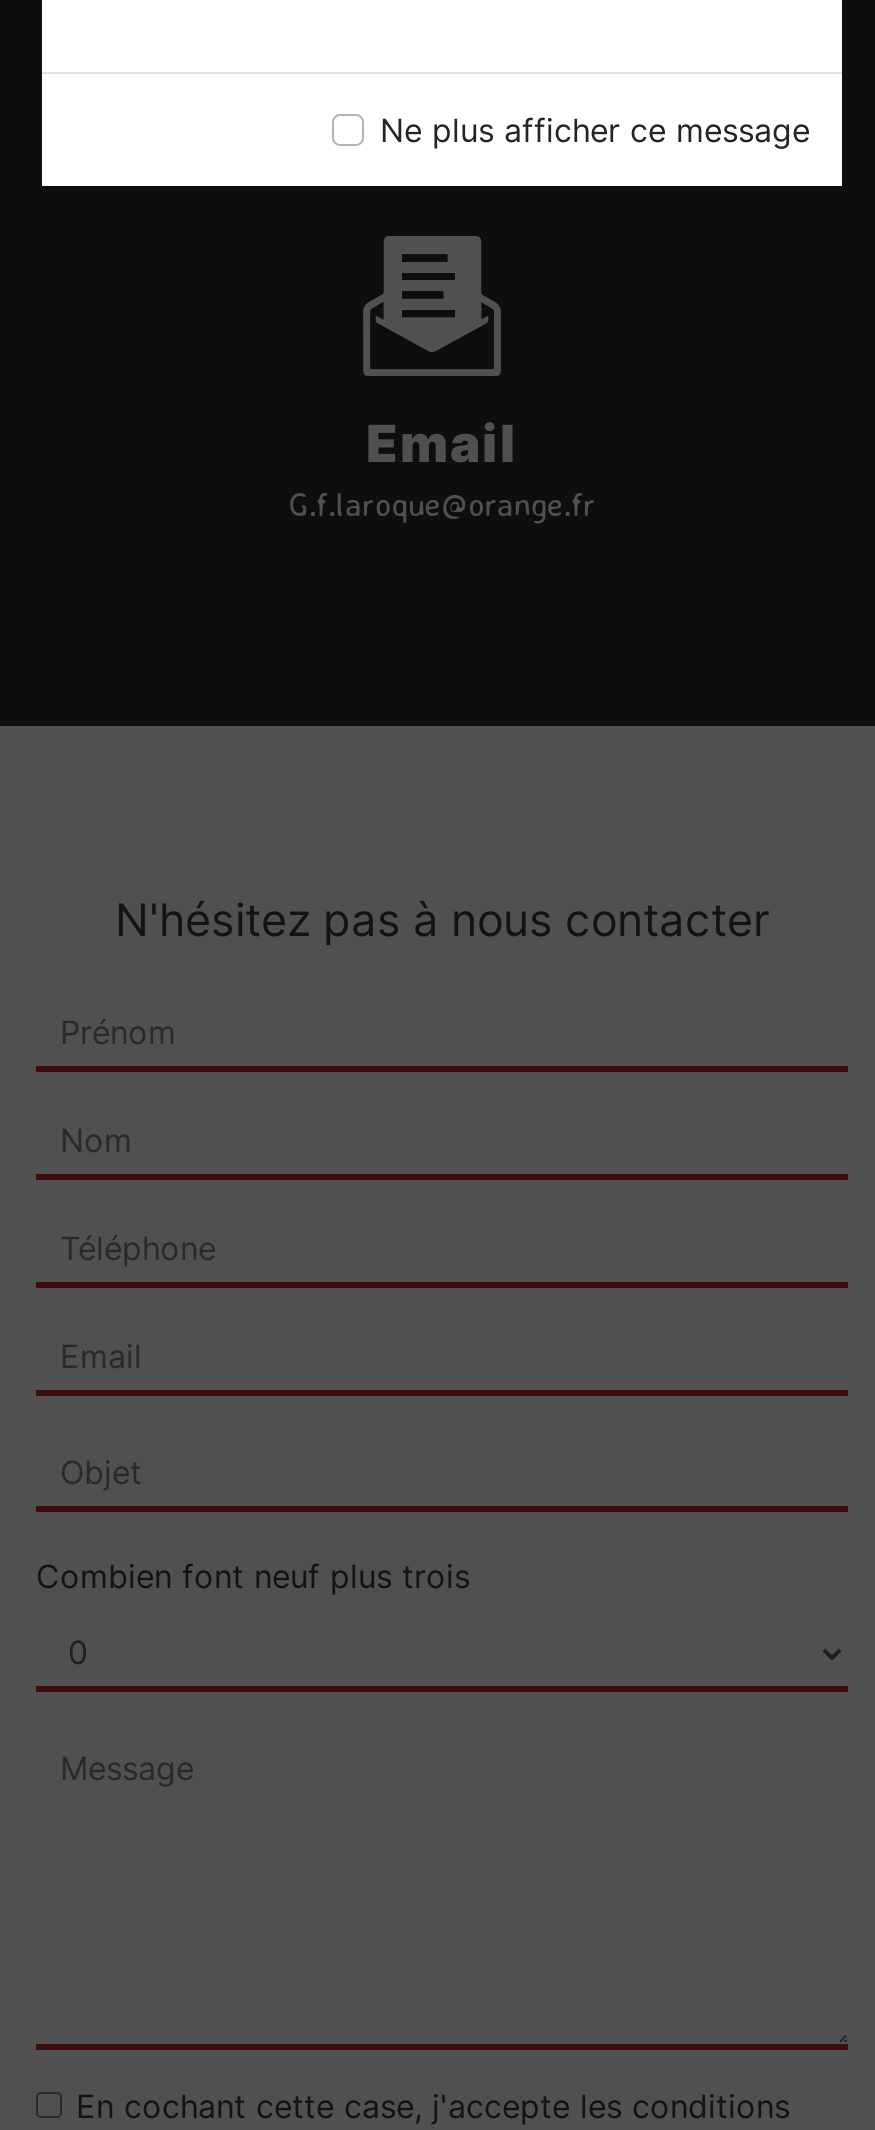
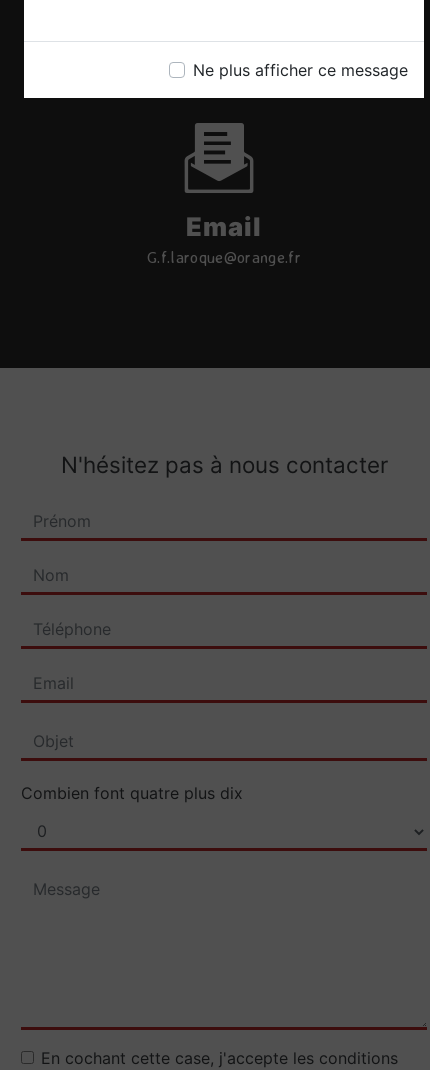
- Combien font neuf plus trois
+ Combien font quatre plus dix
